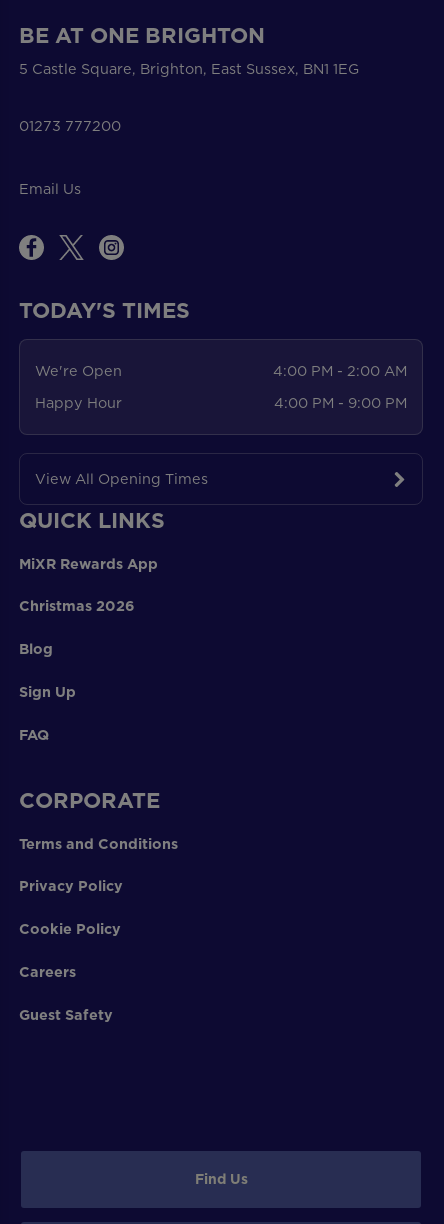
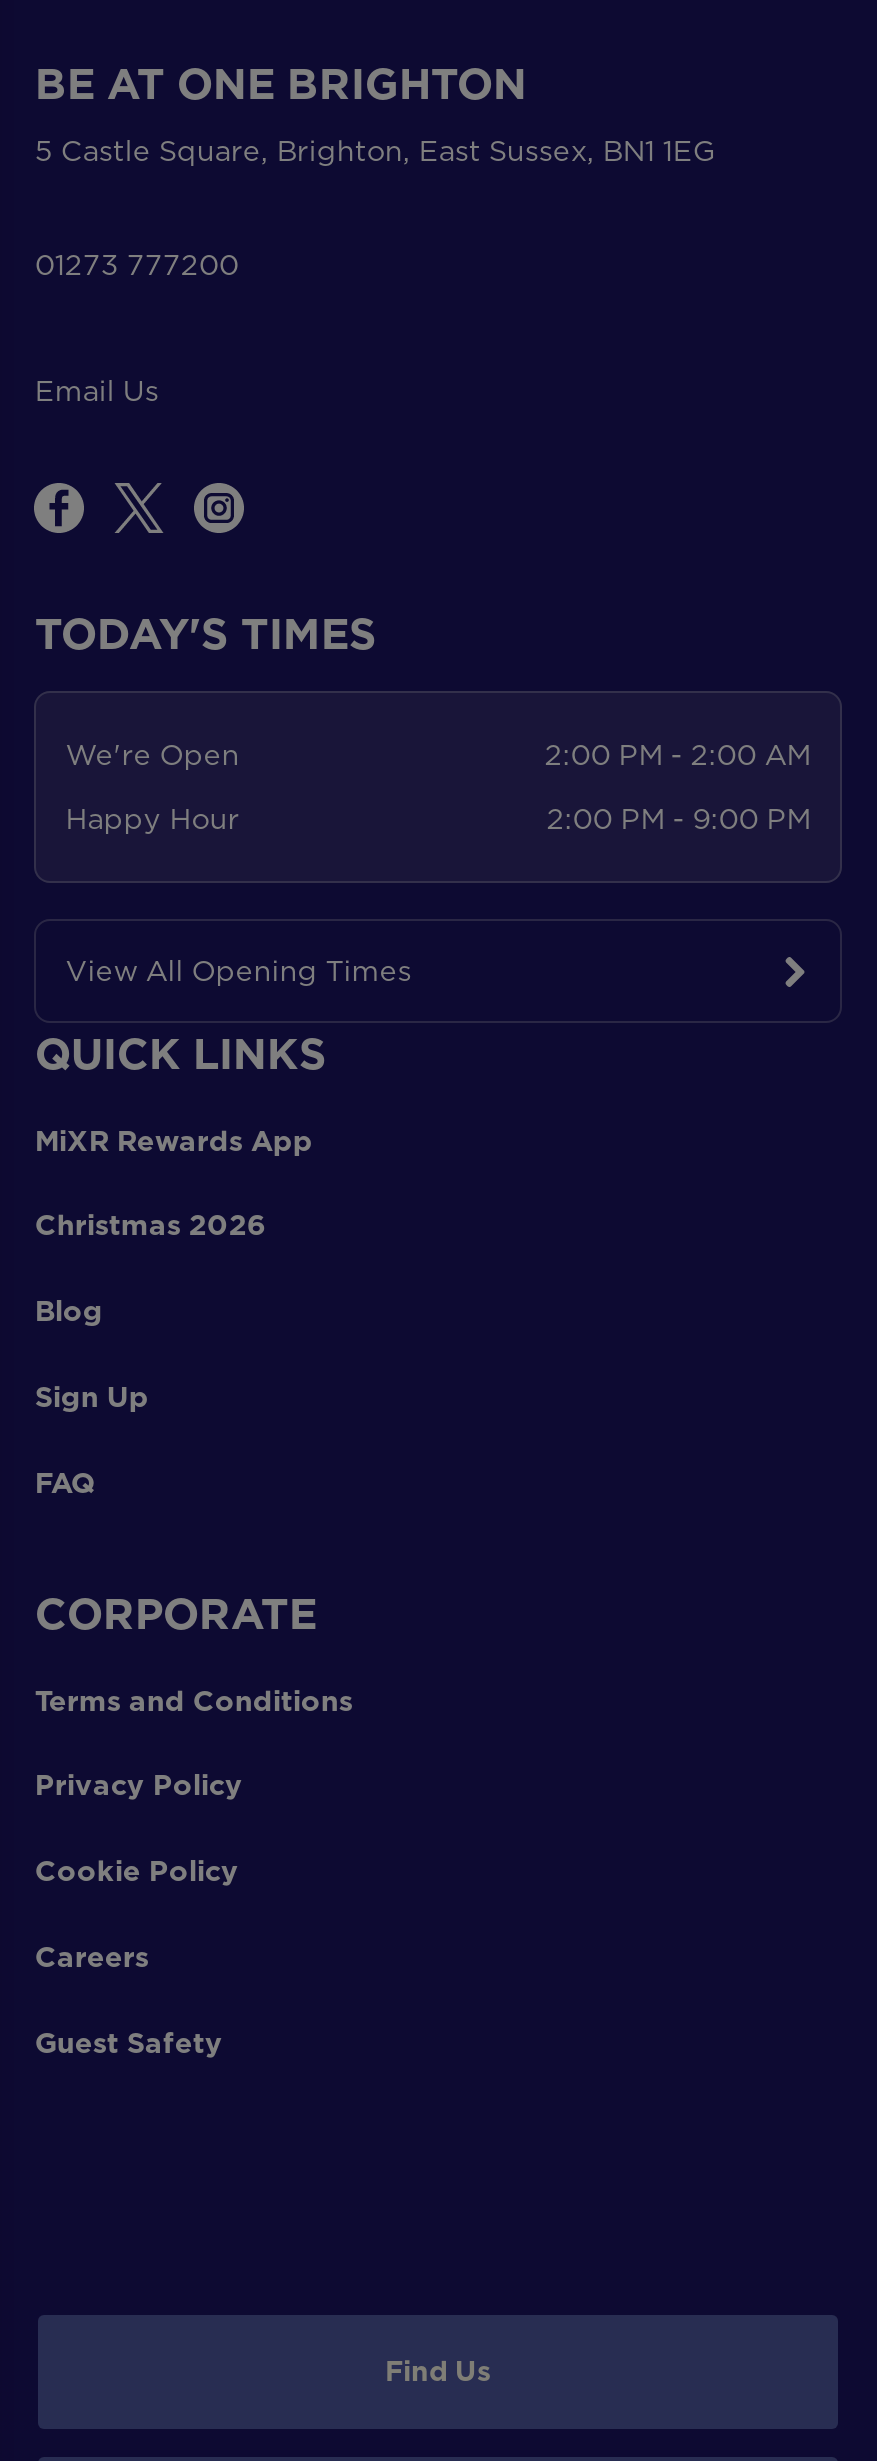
- 4:00 PM - 2:00 AM
+ 2:00 PM - 2:00 AM

- 4:00 PM - 9:00 PM
+ 2:00 PM - 9:00 PM
